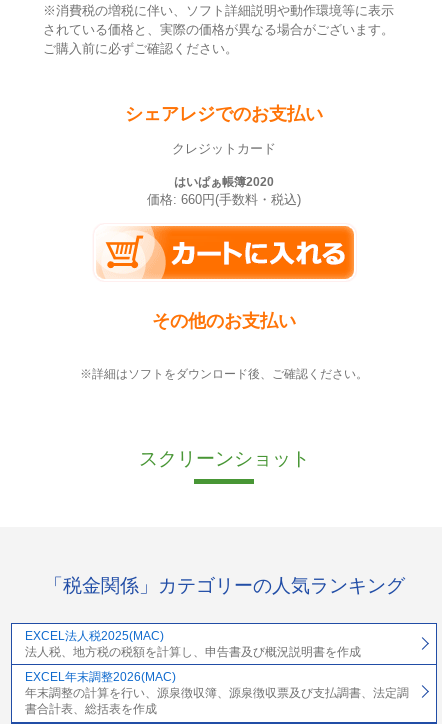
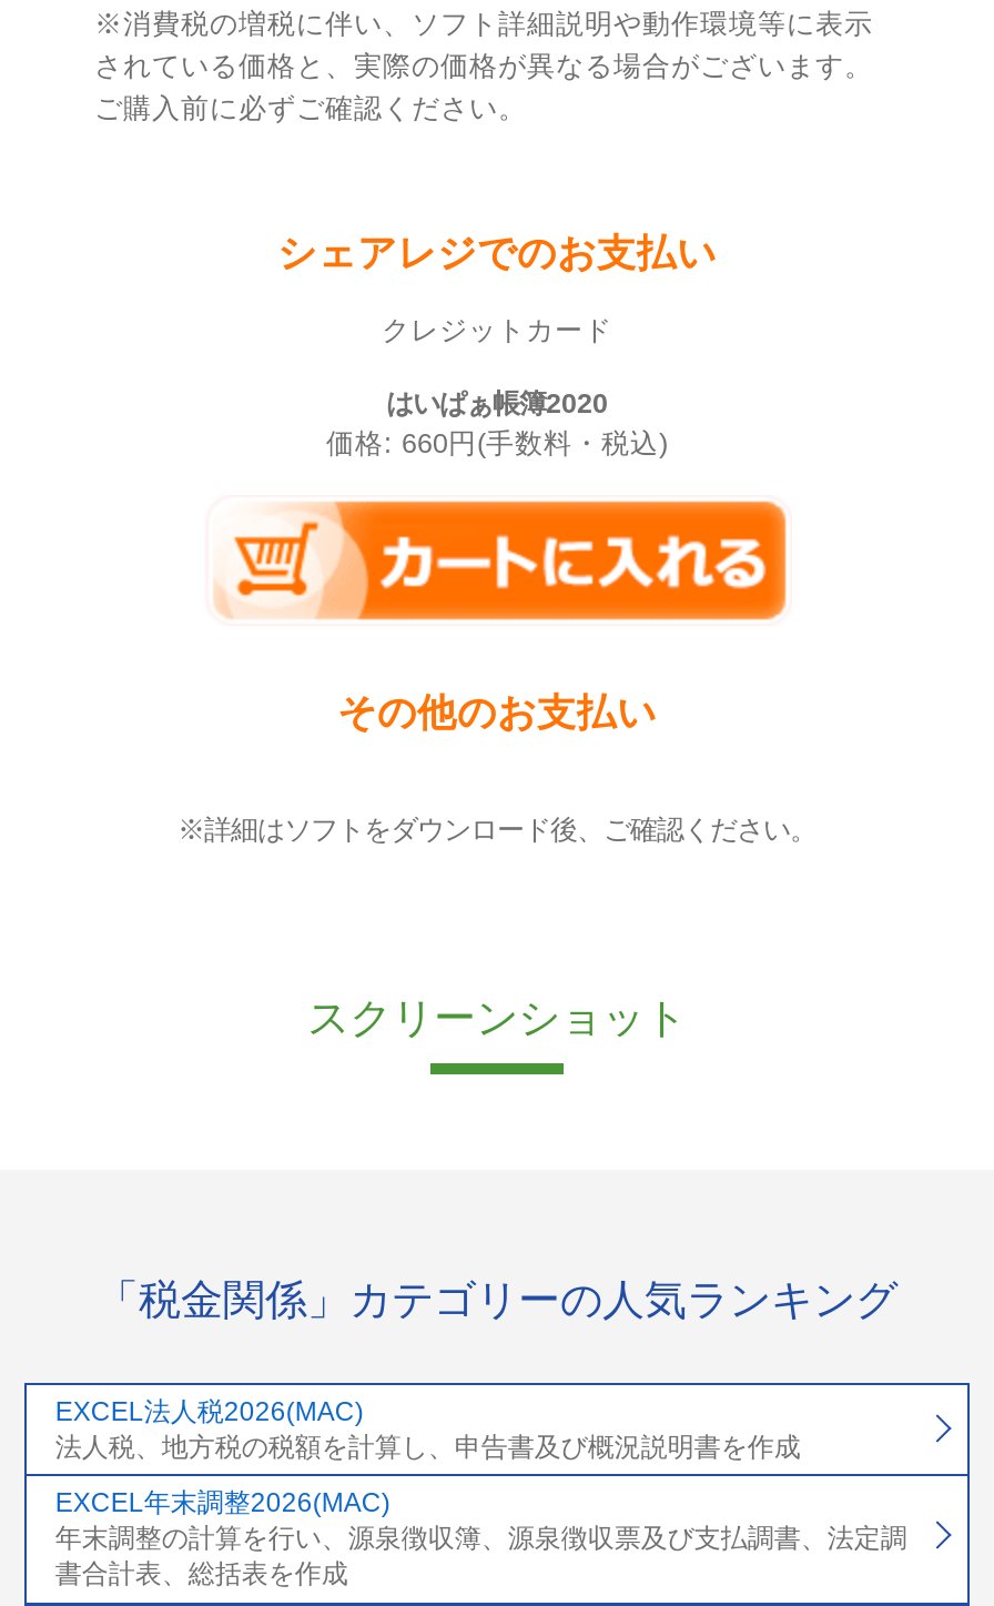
- EXCEL法人税2025(MAC)
+ EXCEL法人税2026(MAC)
